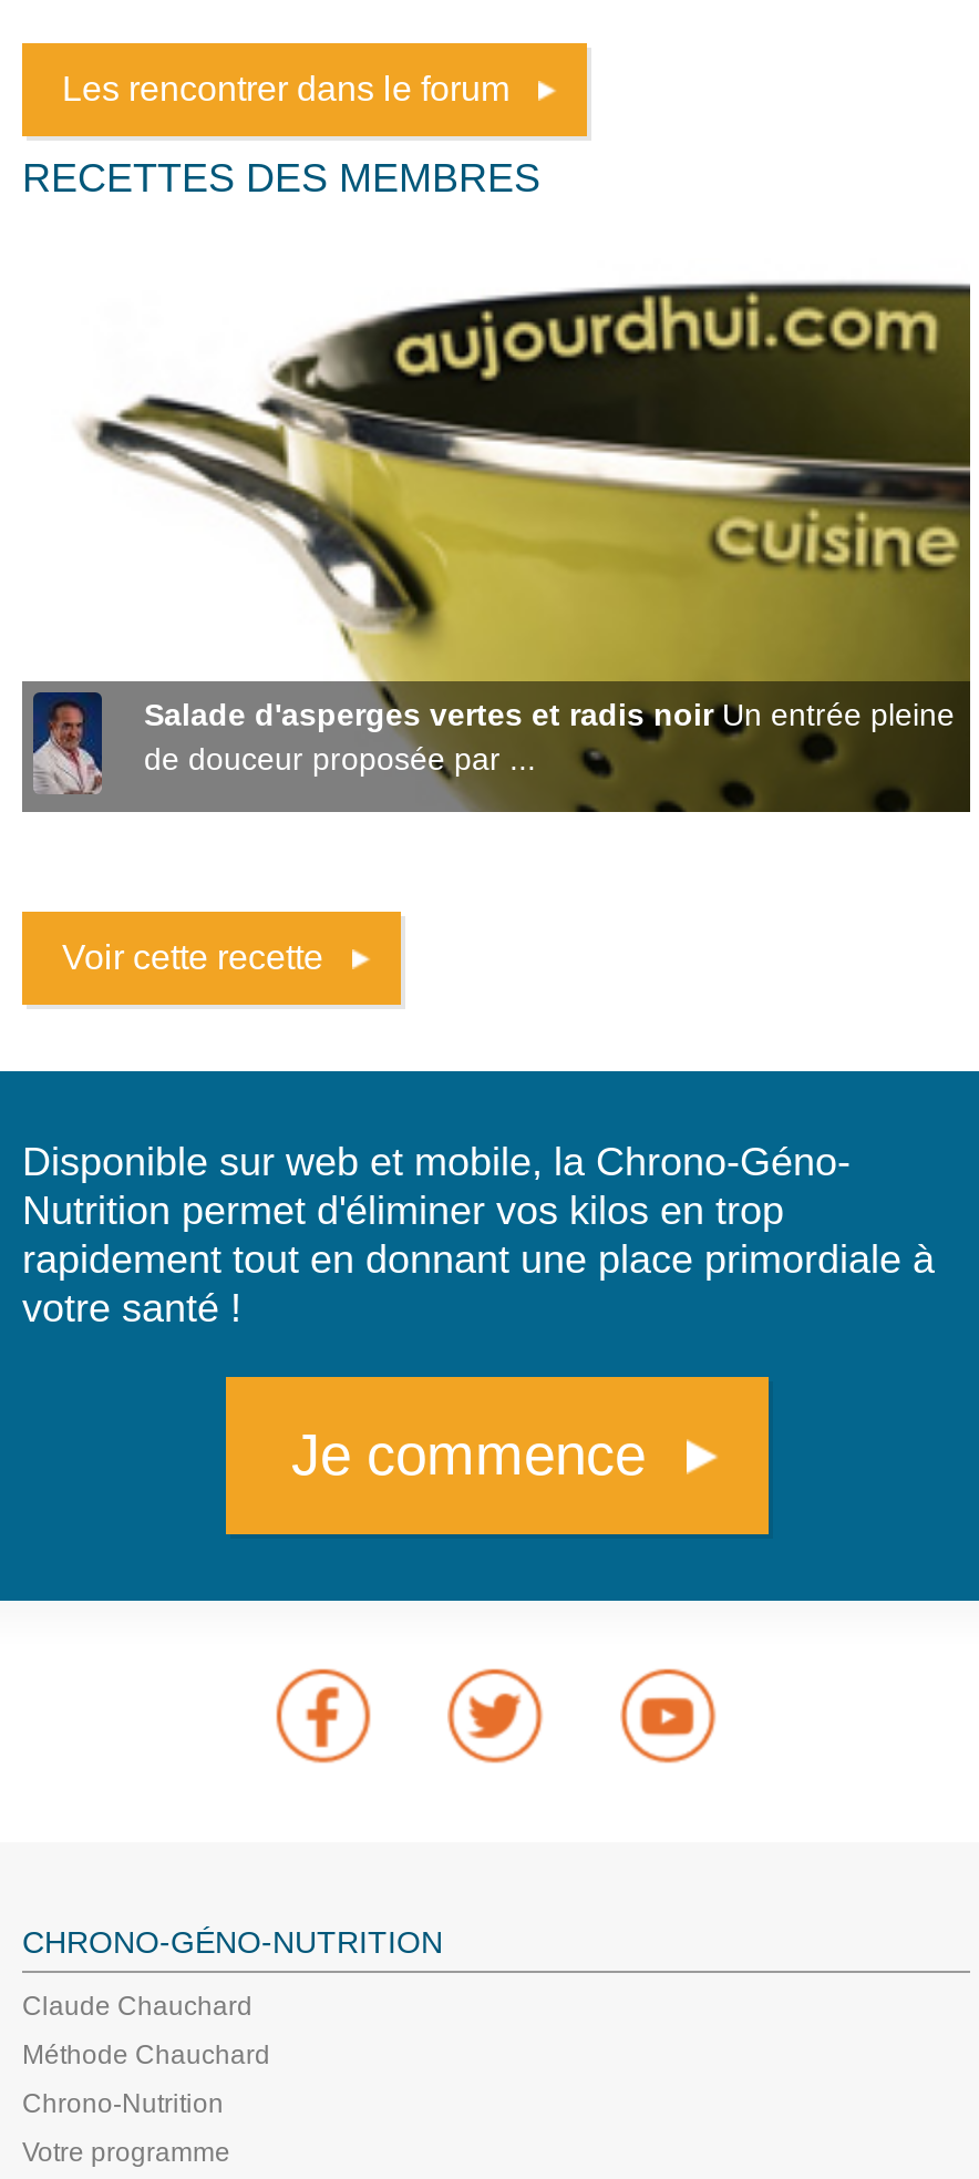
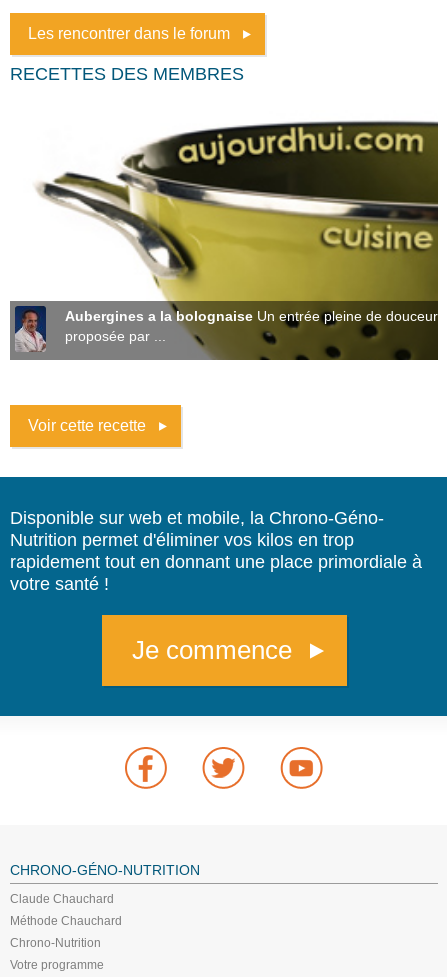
- Salade d'asperges vertes et radis noir Un entrée pleine
- de douceur proposée par ...
+ Aubergines a la bolognaise Un entrée pleine de douceur
+ proposée par ...
